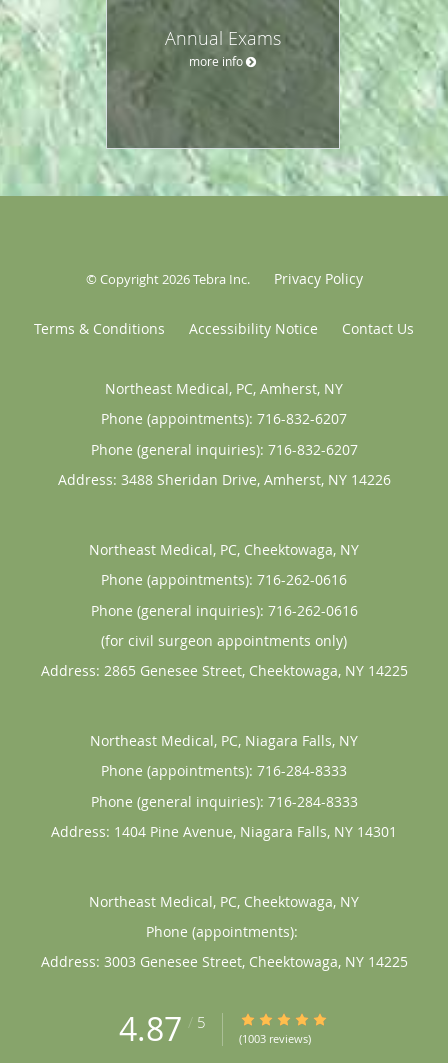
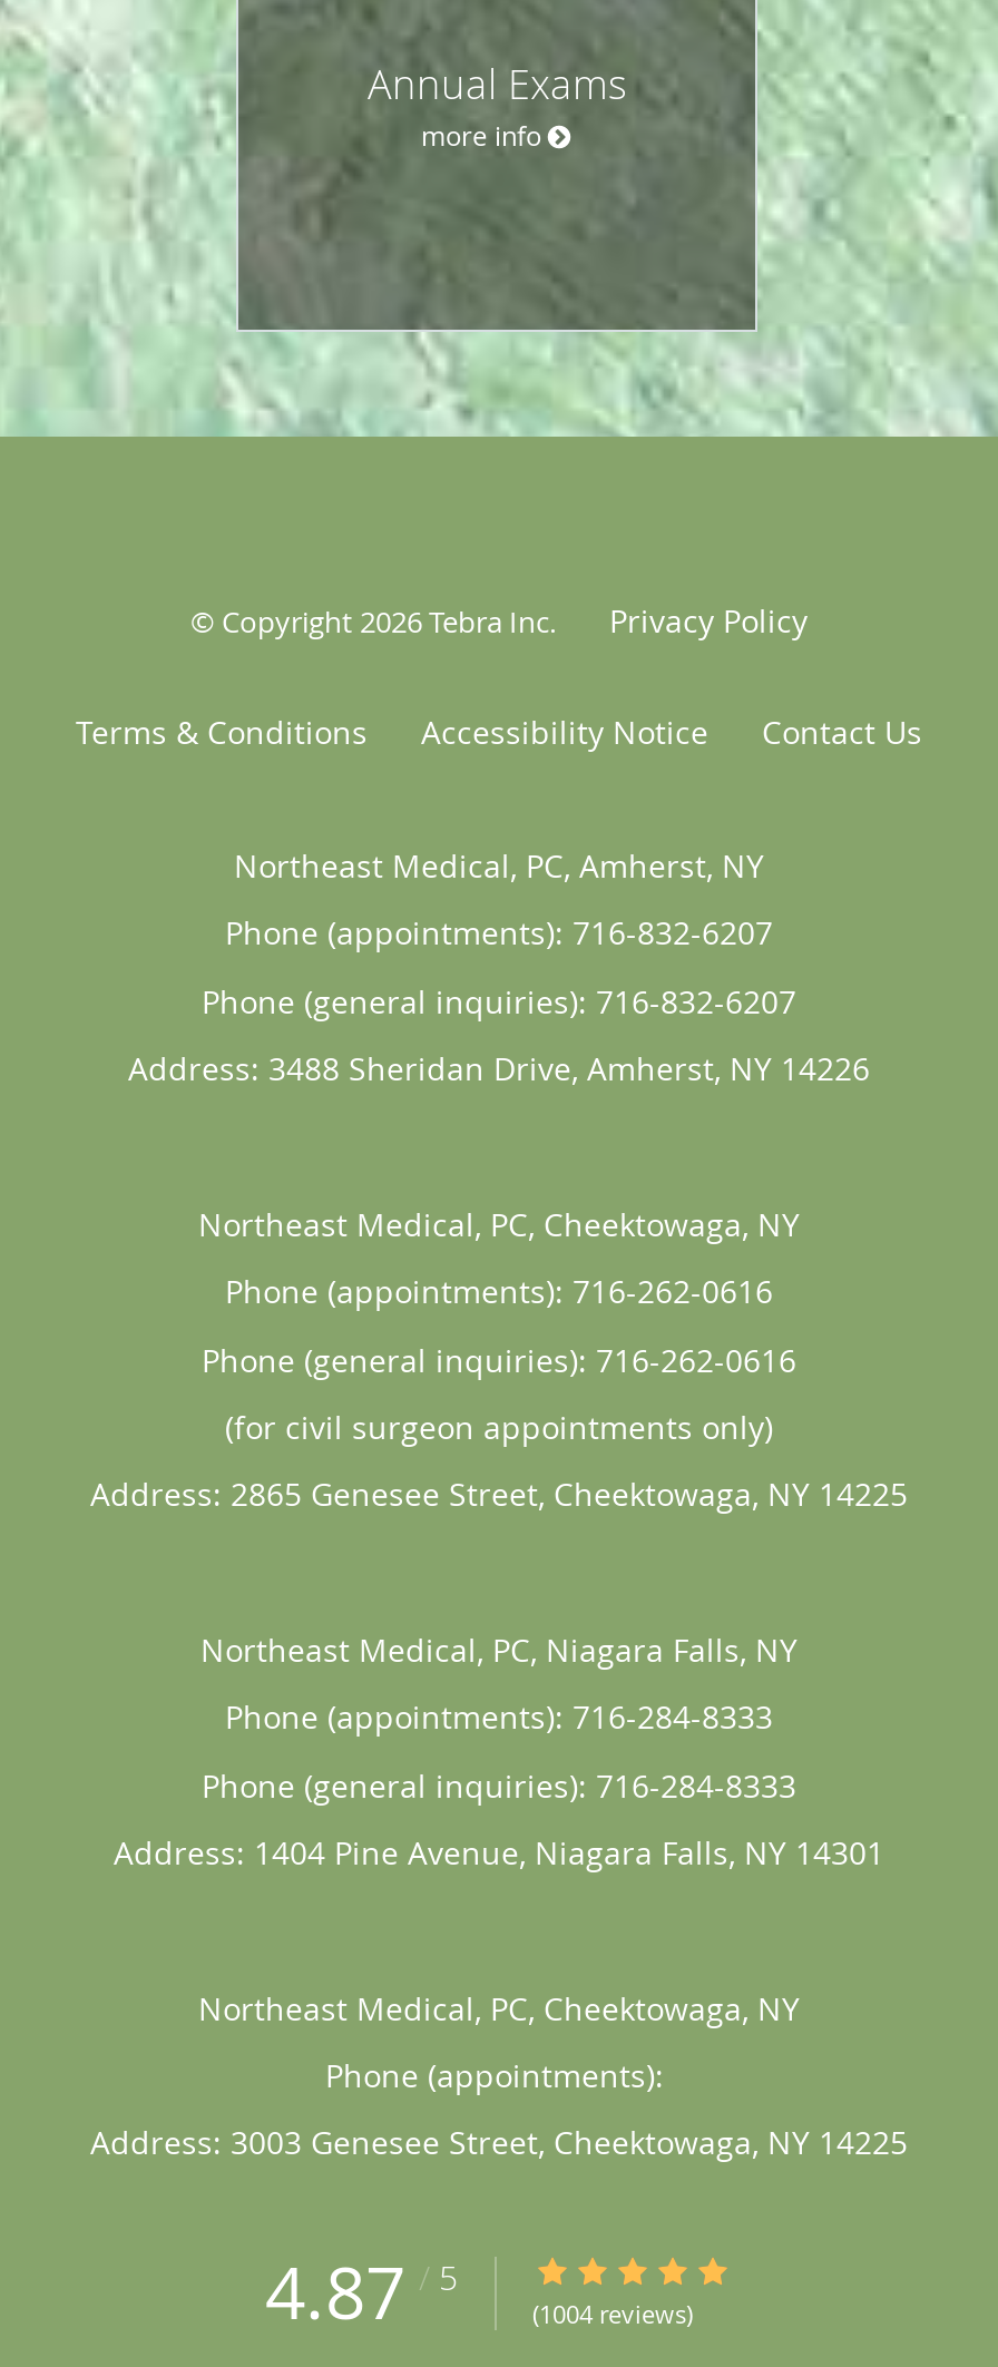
- (1003 reviews)
+ (1004 reviews)
